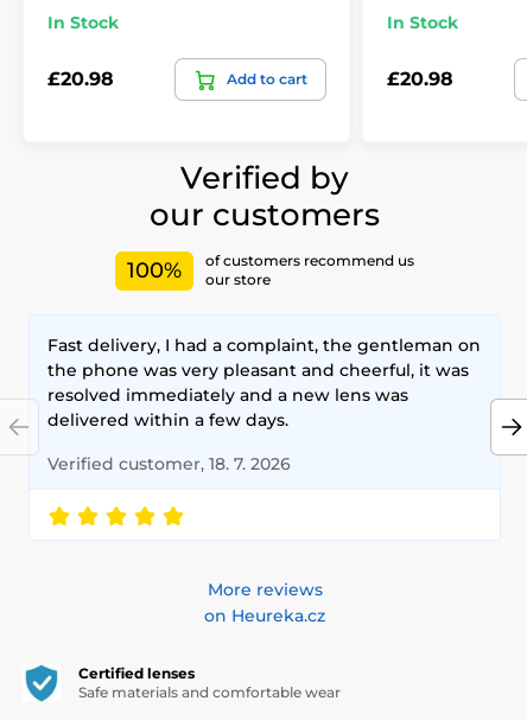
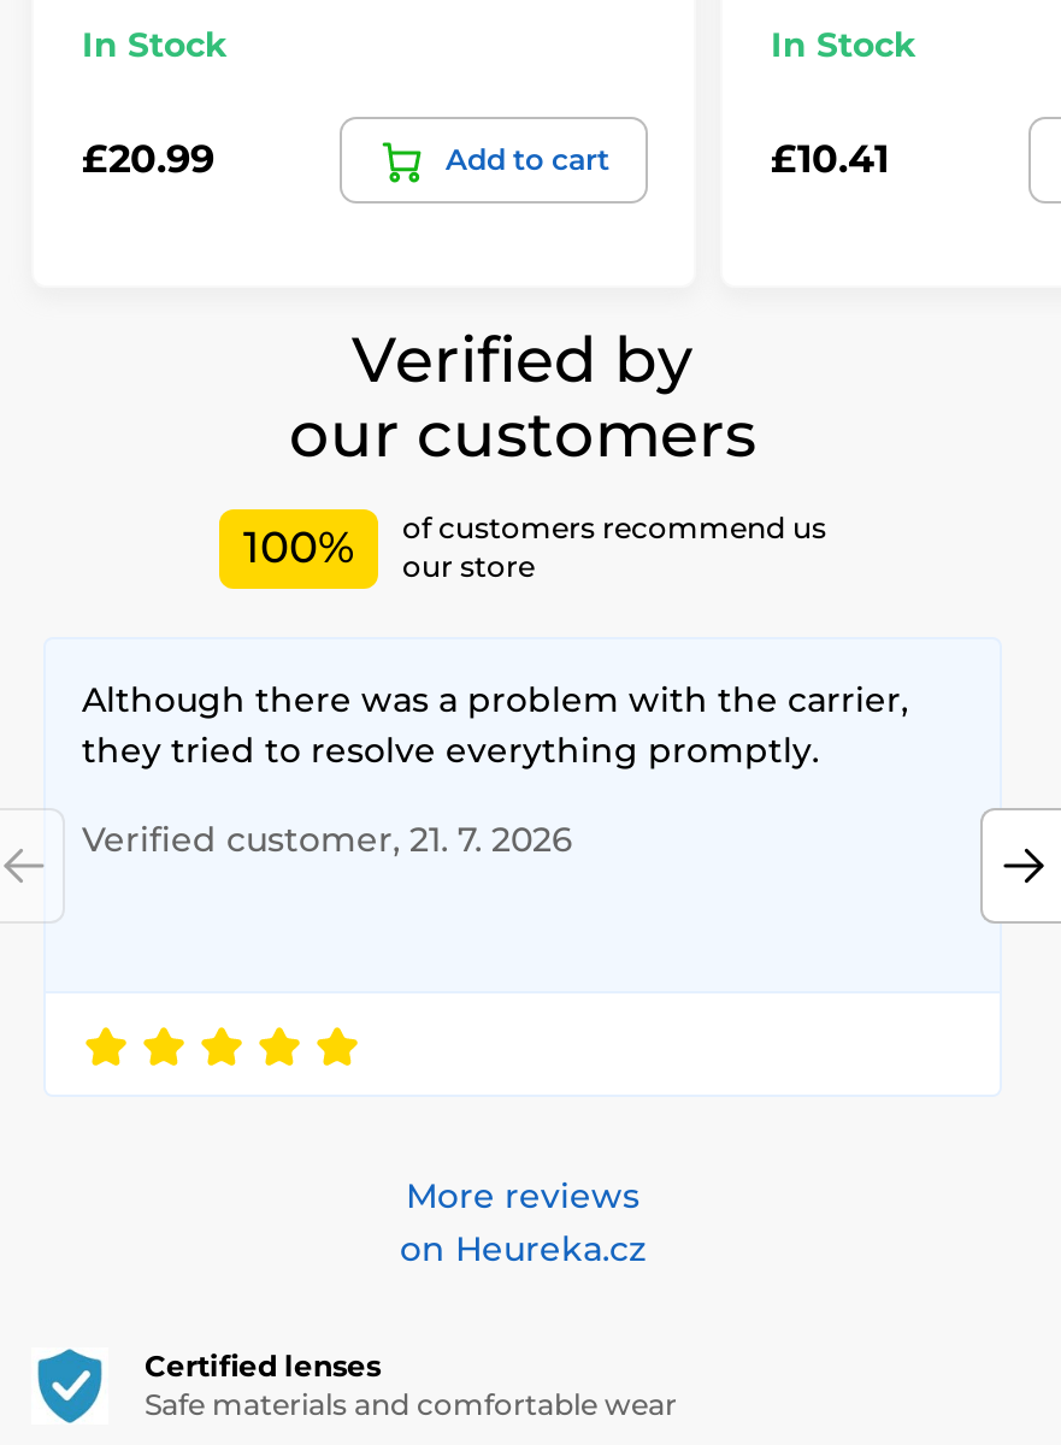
- £20.98
+ £20.99

- £20.98
+ £10.41

- Fast delivery, I had a complaint, the gentleman on
- the phone was very pleasant and cheerful, it was
- resolved immediately and a new lens was
- delivered within a few days.
+ Although there was a problem with the carrier,
+ they tried to resolve everything promptly.

- Verified customer, 18. 7. 2026
+ Verified customer, 21. 7. 2026
